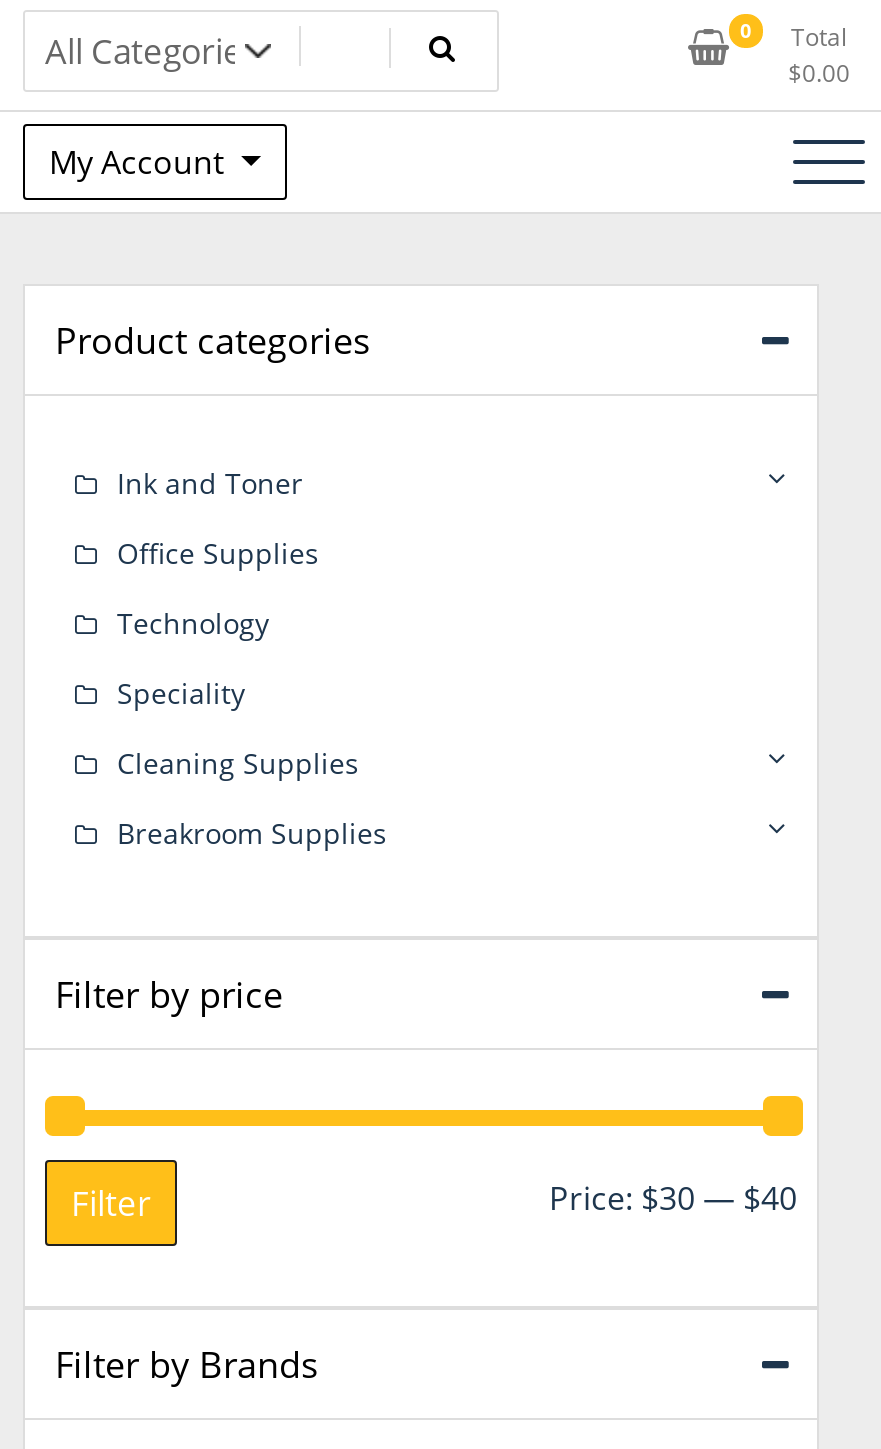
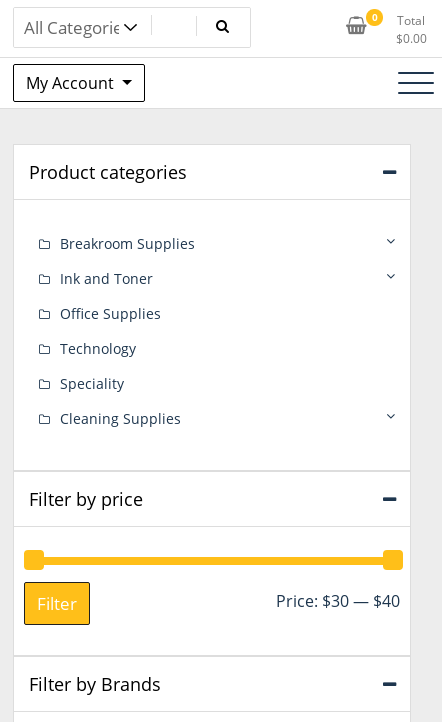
moved down: Ink and Toner | Office Supplies | Technology | Speciality | Cleaning Supplies

moved up: Breakroom Supplies
